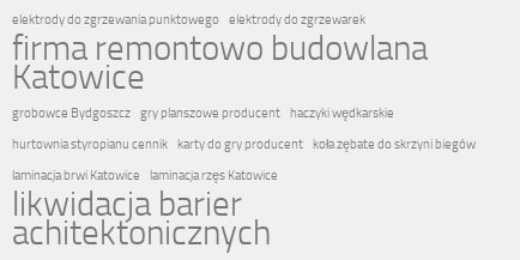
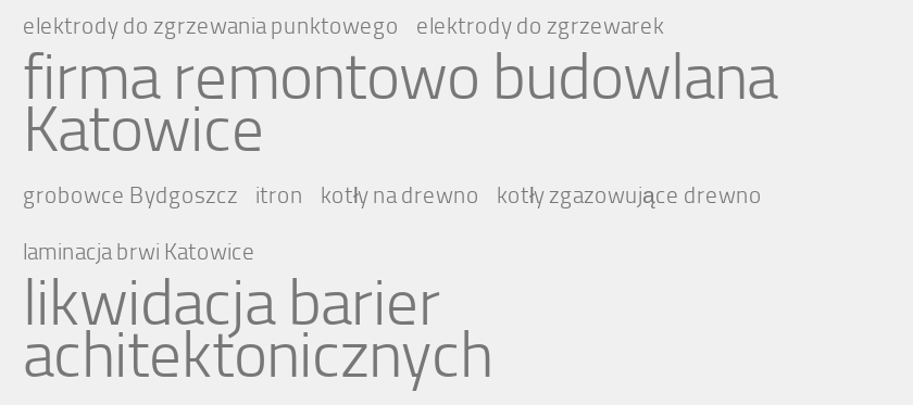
- gry planszowe producent
- haczyki wędkarskie
- hurtownia styropianu cennik
- karty do gry producent
- koła zębate do skrzyni biegów
+ itron
+ kotły na drewno
+ kotły zgazowujące drewno

- laminacja rzęs Katowice
